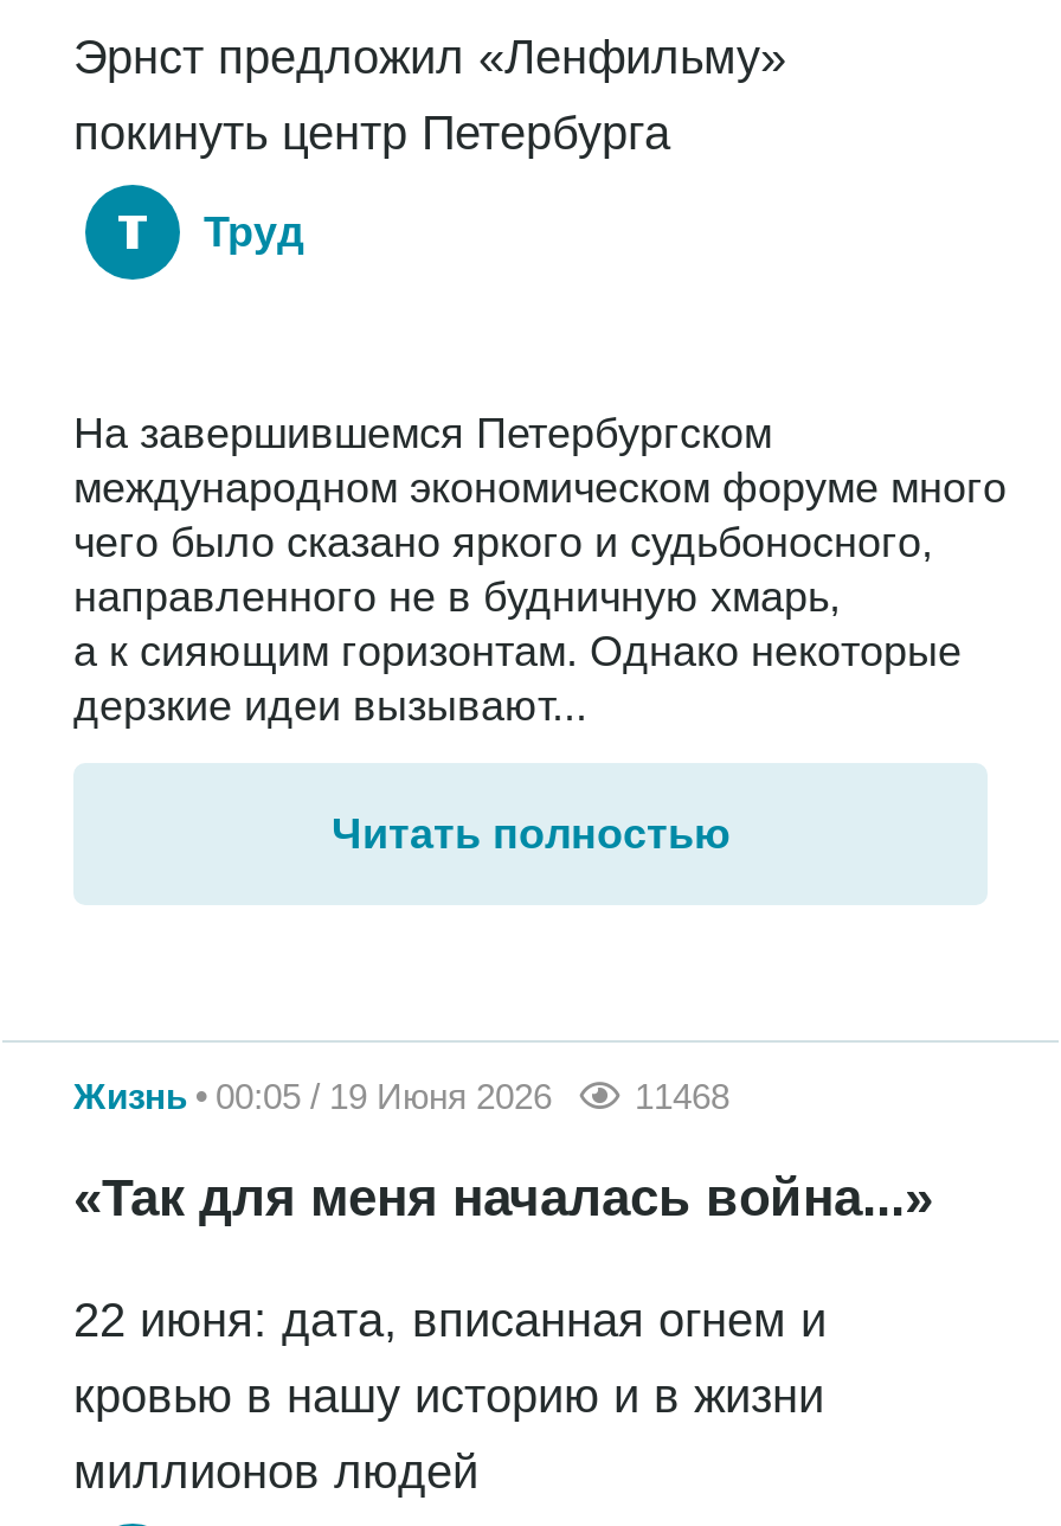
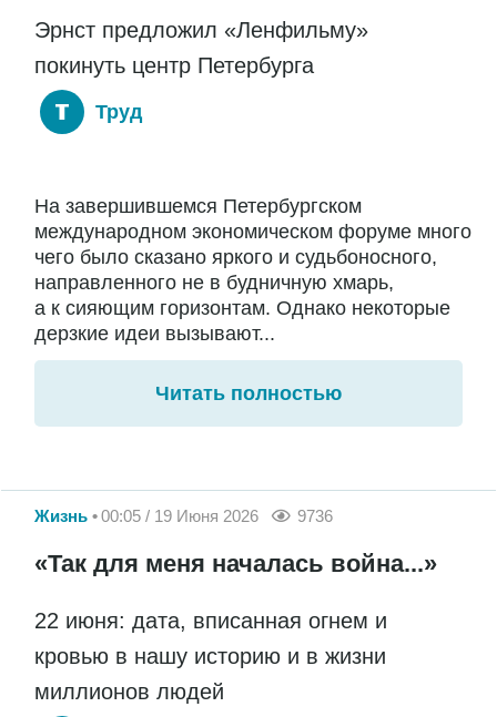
- 11468
+ 9736
